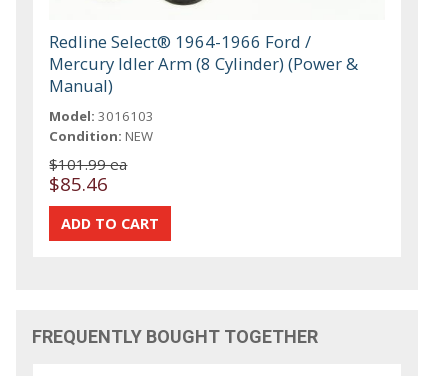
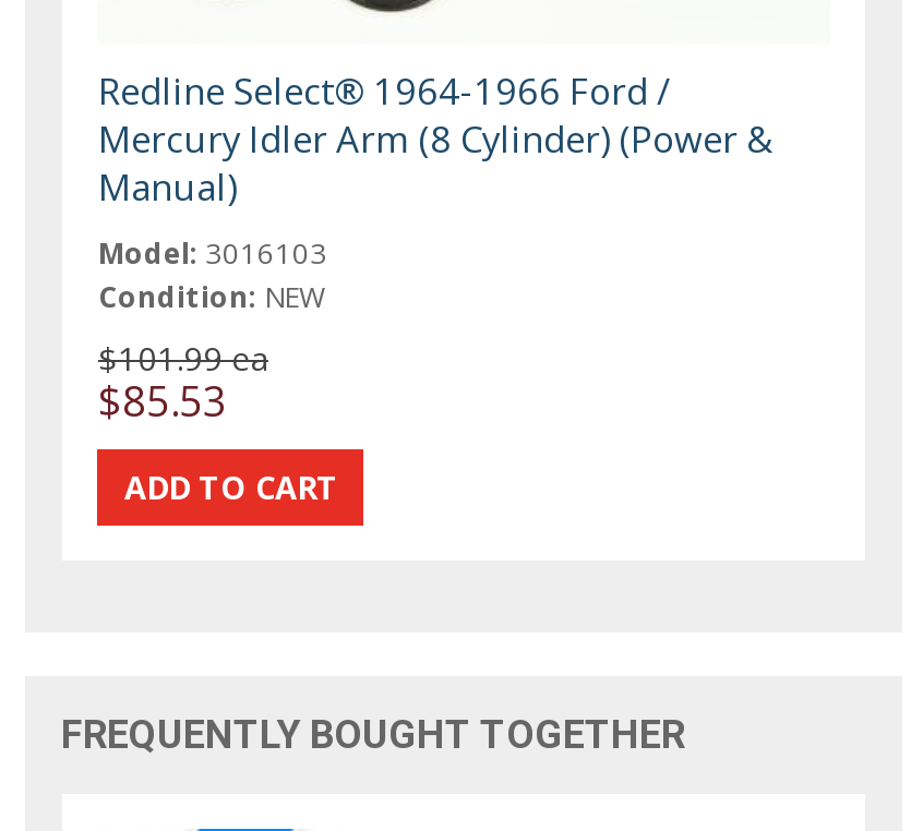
- $85.46
+ $85.53
